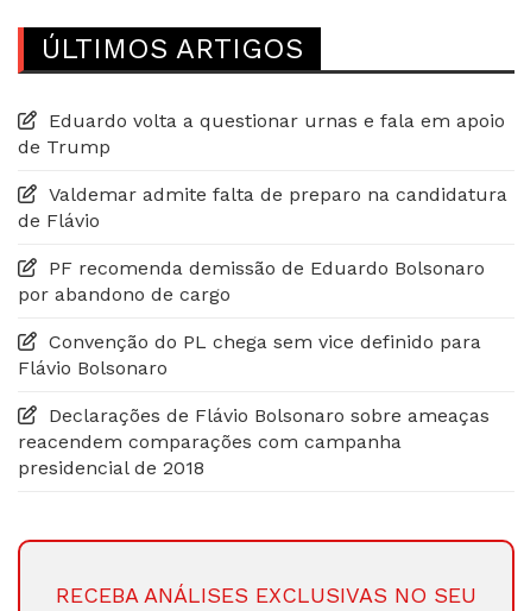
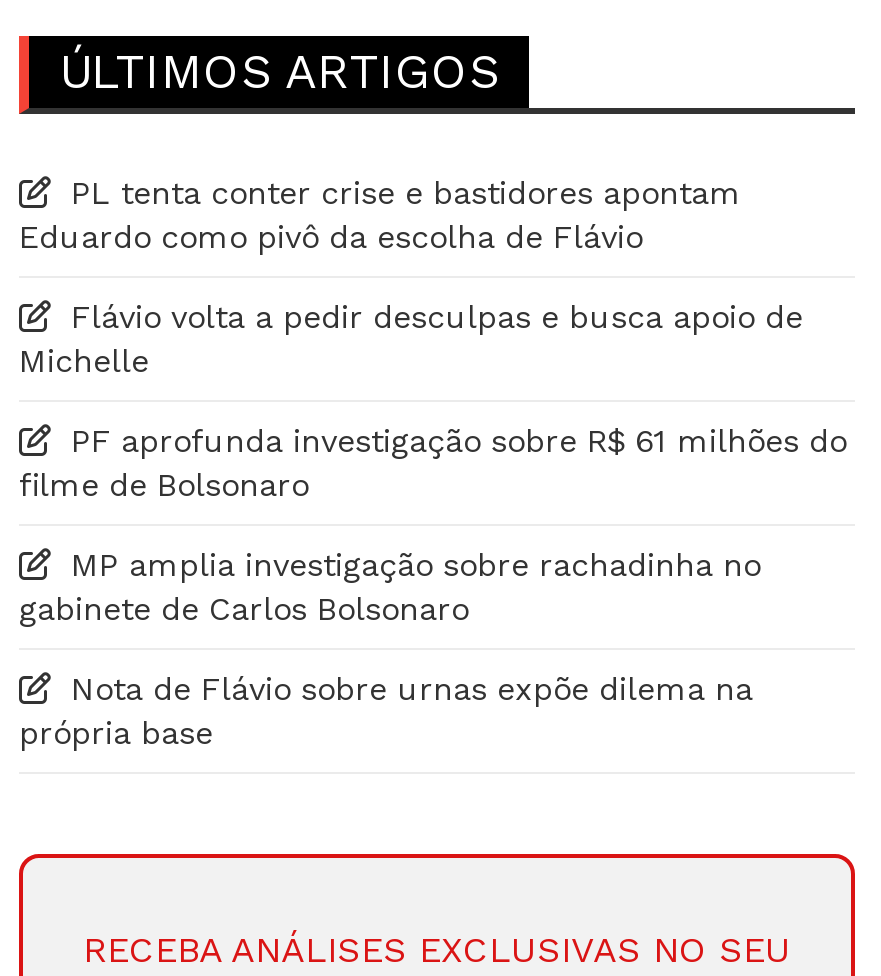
- Eduardo volta a questionar urnas e fala em apoio
- de Trump
+ PL tenta conter crise e bastidores apontam
+ Eduardo como pivô da escolha de Flávio

- Valdemar admite falta de preparo na candidatura
- de Flávio
+ Flávio volta a pedir desculpas e busca apoio de
+ Michelle

- PF recomenda demissão de Eduardo Bolsonaro
- por abandono de cargo
+ PF aprofunda investigação sobre R$ 61 milhões do
+ filme de Bolsonaro

- Convenção do PL chega sem vice definido para
- Flávio Bolsonaro
+ MP amplia investigação sobre rachadinha no
+ gabinete de Carlos Bolsonaro

- Declarações de Flávio Bolsonaro sobre ameaças
- reacendem comparações com campanha
- presidencial de 2018
+ Nota de Flávio sobre urnas expõe dilema na
+ própria base
